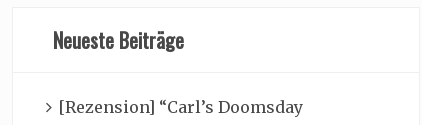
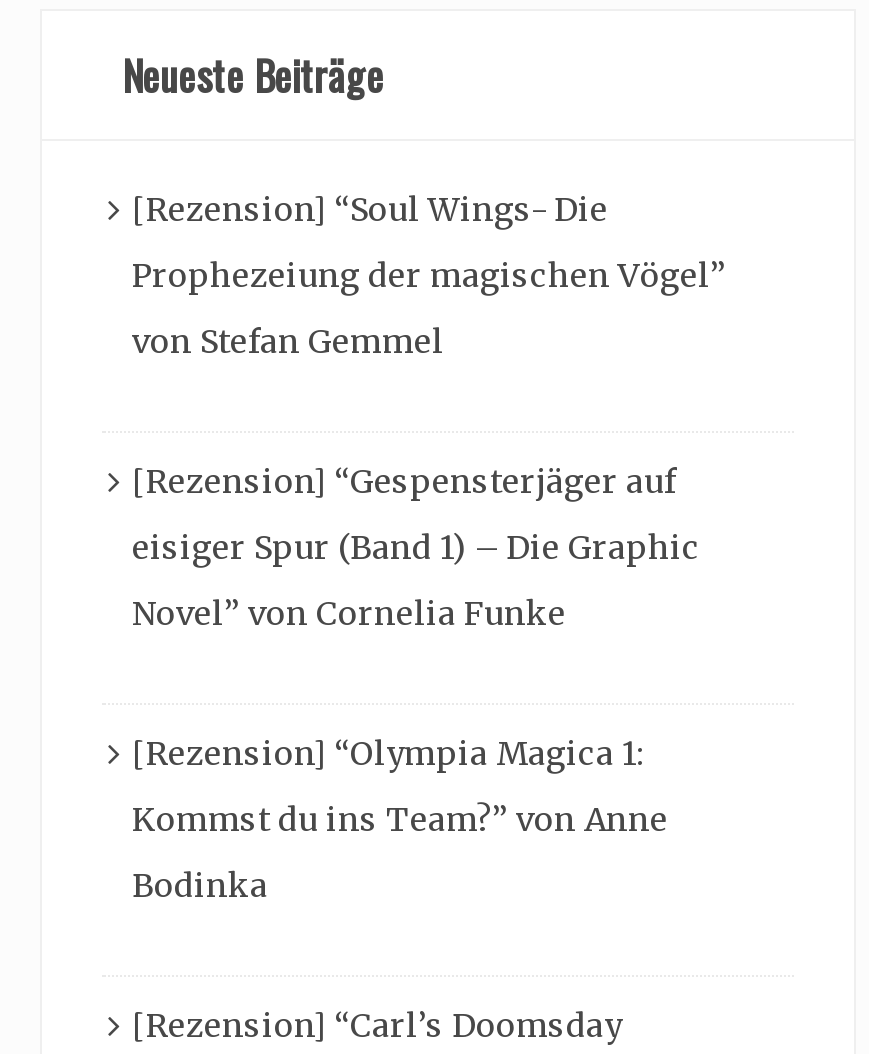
+ [Rezension] “Soul Wings- Die
+ Prophezeiung der magischen Vögel”
+ von Stefan Gemmel
+ [Rezension] “Gespensterjäger auf
+ eisiger Spur (Band 1) – Die Graphic
+ Novel” von Cornelia Funke
+ [Rezension] “Olympia Magica 1:
+ Kommst du ins Team?” von Anne
+ Bodinka
